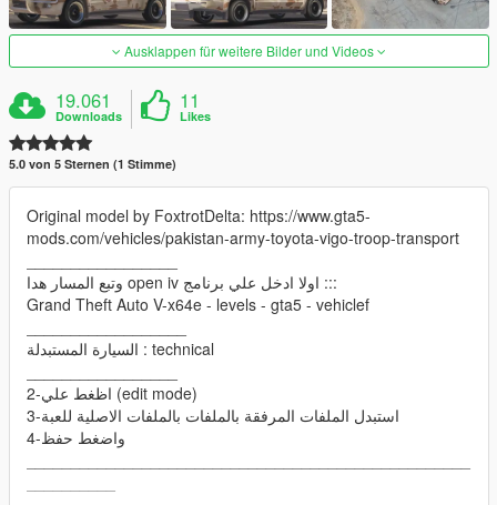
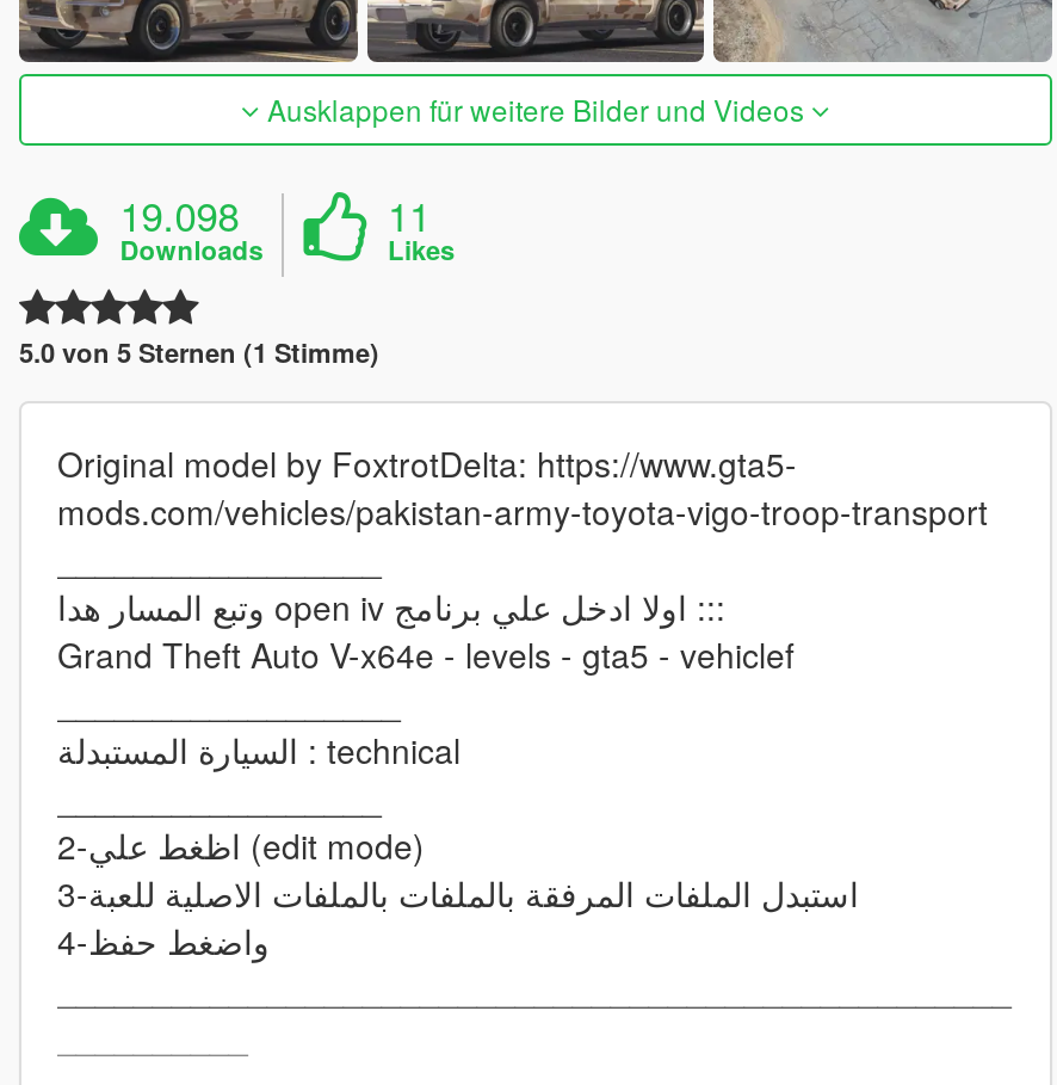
- 19.061
+ 19.098
